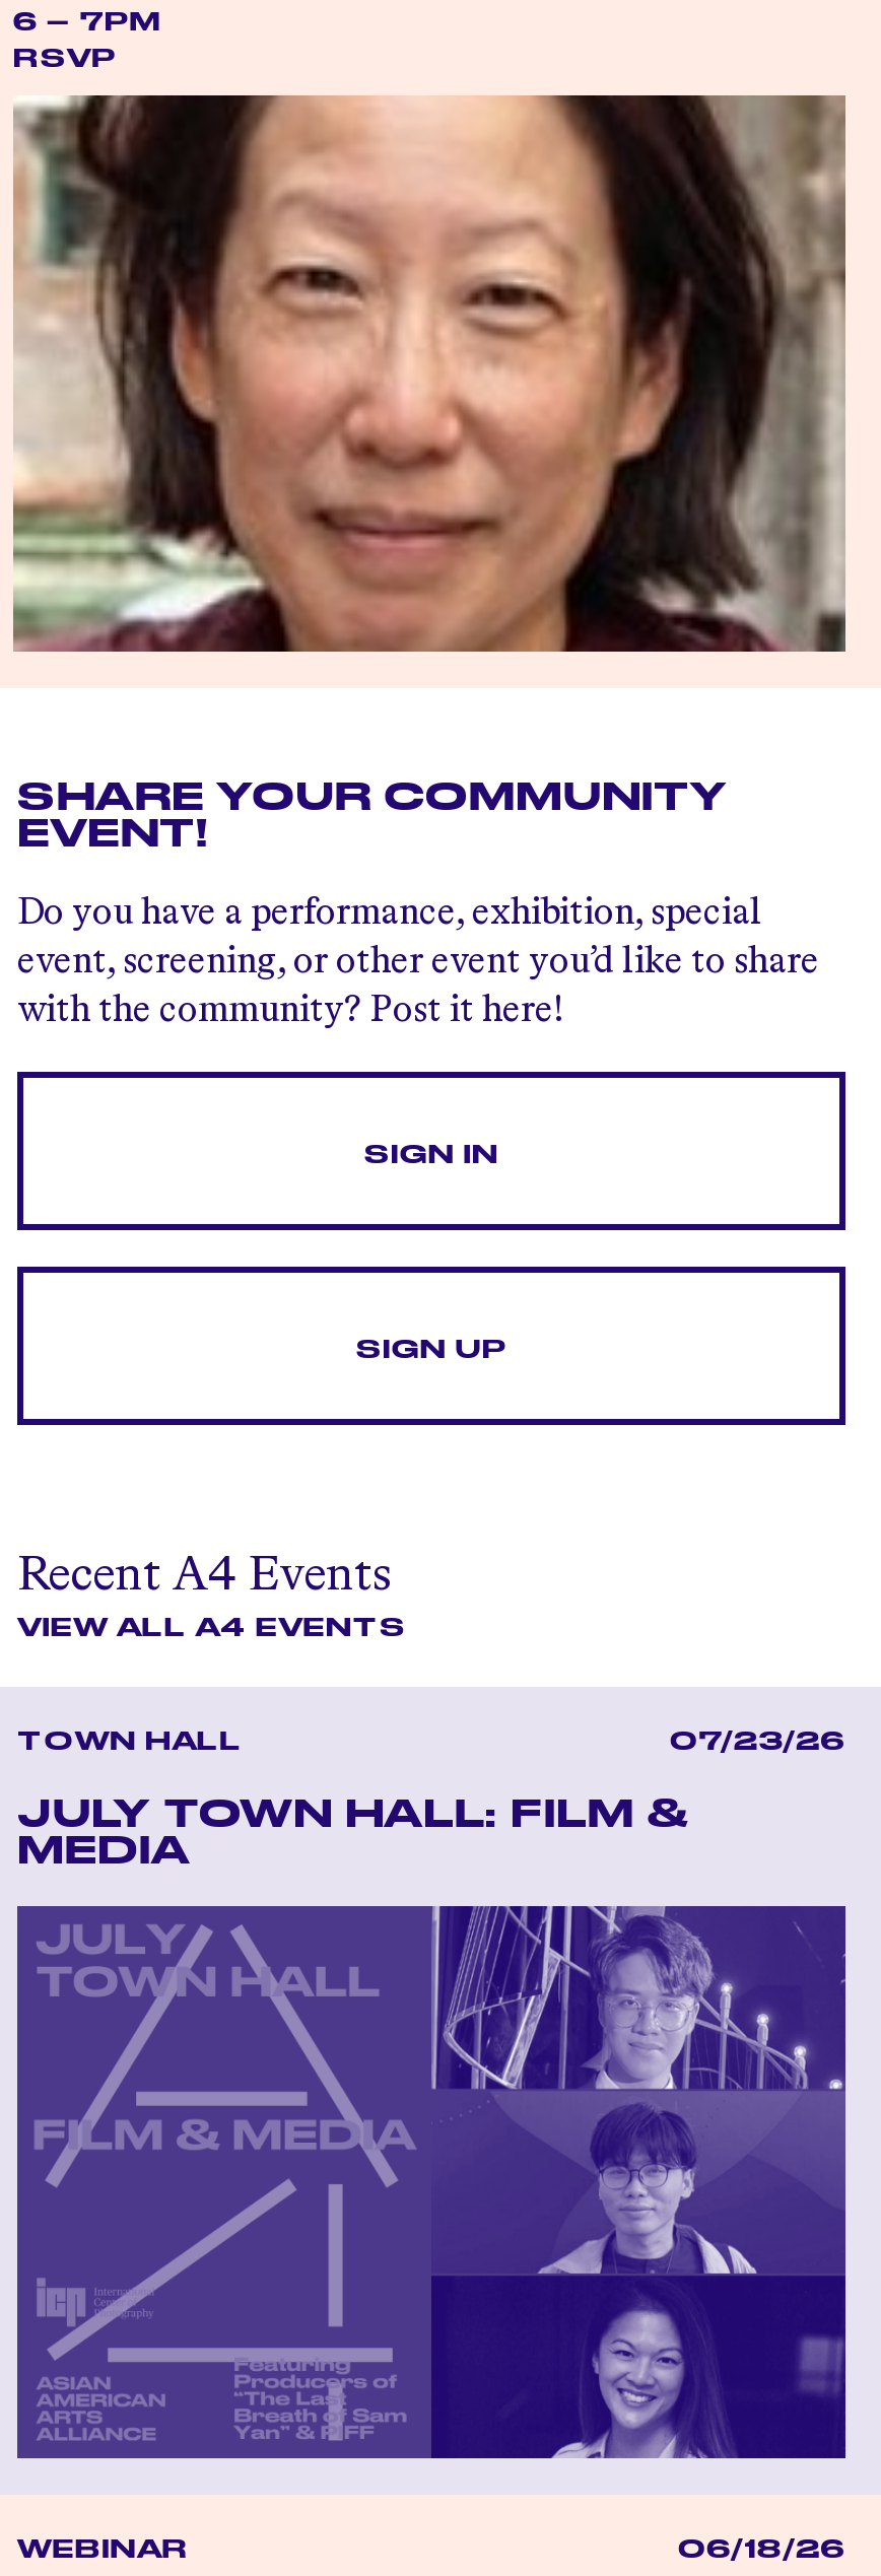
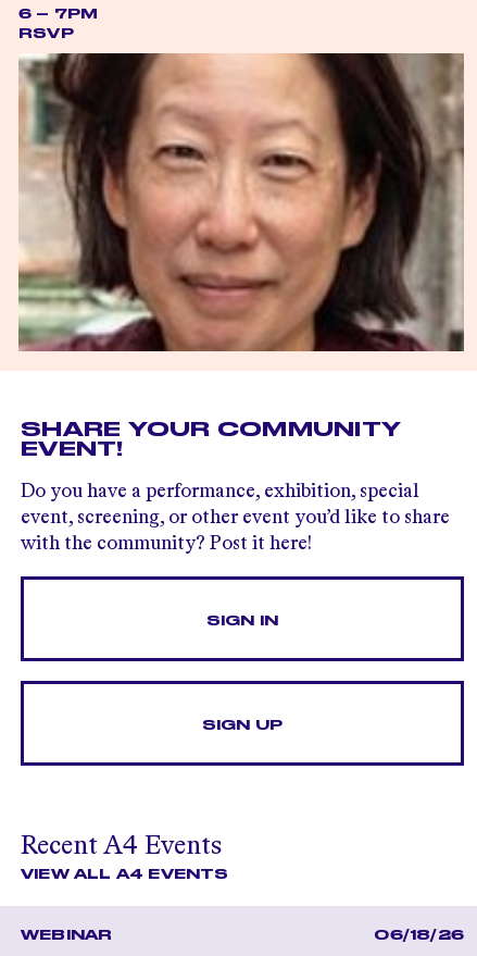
- TOWN HALL
- 07/23/26
- JULY TOWN HALL: FILM &
- MEDIA

- [image]
